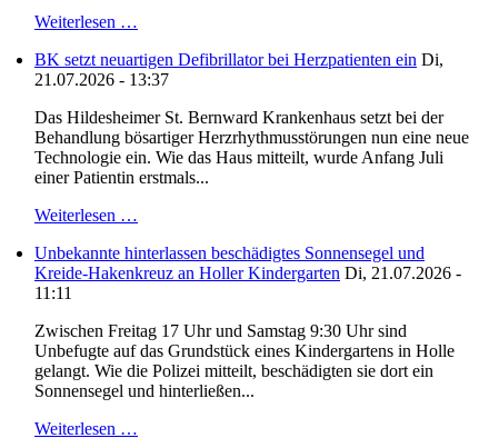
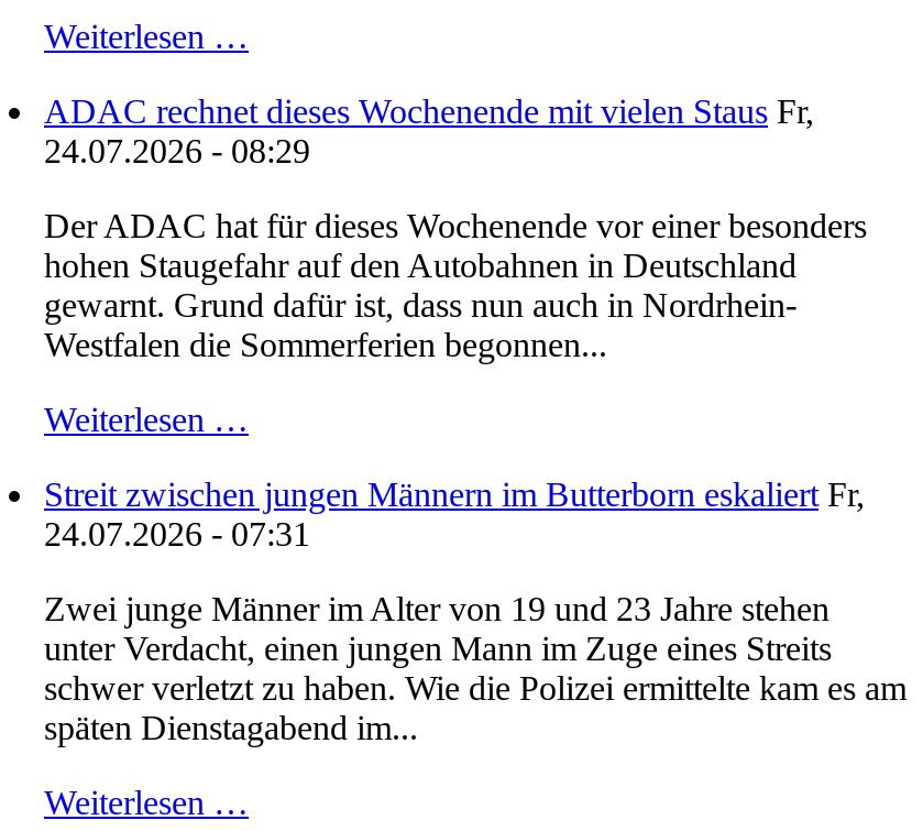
- BK setzt neuartigen Defibrillator bei Herzpatienten ein Di,
- 21.07.2026 - 13:37
+ ADAC rechnet dieses Wochenende mit vielen Staus Fr,
+ 24.07.2026 - 08:29

- Das Hildesheimer St. Bernward Krankenhaus setzt bei der
- Behandlung bösartiger Herzrhythmusstörungen nun eine neue
- Technologie ein. Wie das Haus mitteilt, wurde Anfang Juli
- einer Patientin erstmals...
+ Der ADAC hat für dieses Wochenende vor einer besonders
+ hohen Staugefahr auf den Autobahnen in Deutschland
+ gewarnt. Grund dafür ist, dass nun auch in Nordrhein-
+ Westfalen die Sommerferien begonnen...

- Unbekannte hinterlassen beschädigtes Sonnensegel und
- Kreide-Hakenkreuz an Holler Kindergarten Di, 21.07.2026 -
- 11:11
+ Streit zwischen jungen Männern im Butterborn eskaliert Fr,
+ 24.07.2026 - 07:31

- Zwischen Freitag 17 Uhr und Samstag 9:30 Uhr sind
- Unbefugte auf das Grundstück eines Kindergartens in Holle
- gelangt. Wie die Polizei mitteilt, beschädigten sie dort ein
- Sonnensegel und hinterließen...
+ Zwei junge Männer im Alter von 19 und 23 Jahre stehen
+ unter Verdacht, einen jungen Mann im Zuge eines Streits
+ schwer verletzt zu haben. Wie die Polizei ermittelte kam es am
+ späten Dienstagabend im...
